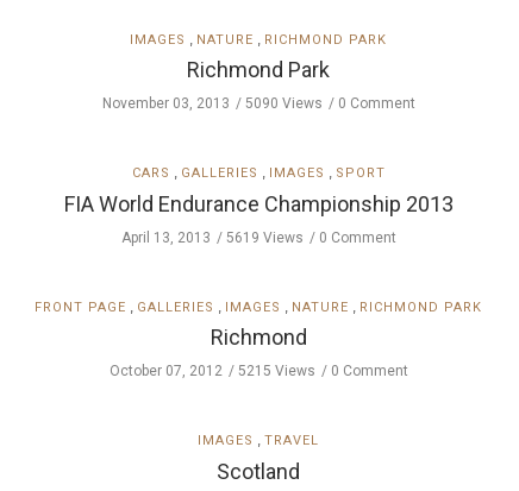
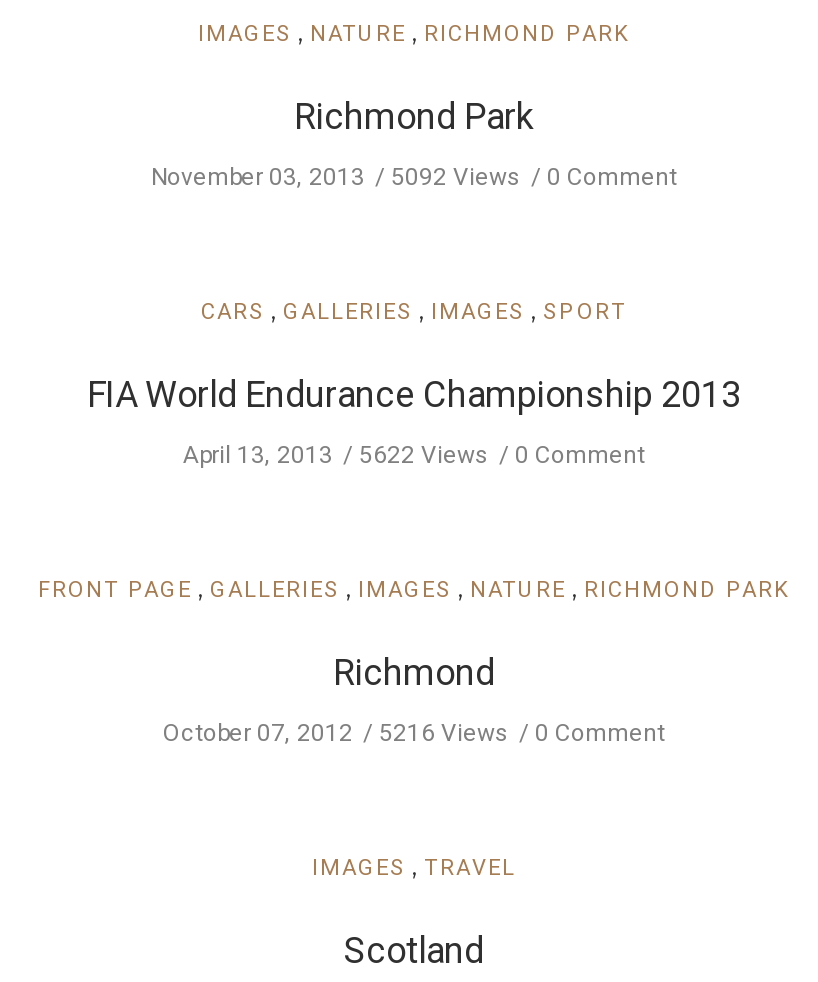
- November 03, 2013 5090 Views 0 Comment
+ November 03, 2013 5092 Views 0 Comment

- April 13, 2013 5619 Views 0 Comment
+ April 13, 2013 5622 Views 0 Comment

- October 07, 2012 5215 Views 0 Comment
+ October 07, 2012 5216 Views 0 Comment
